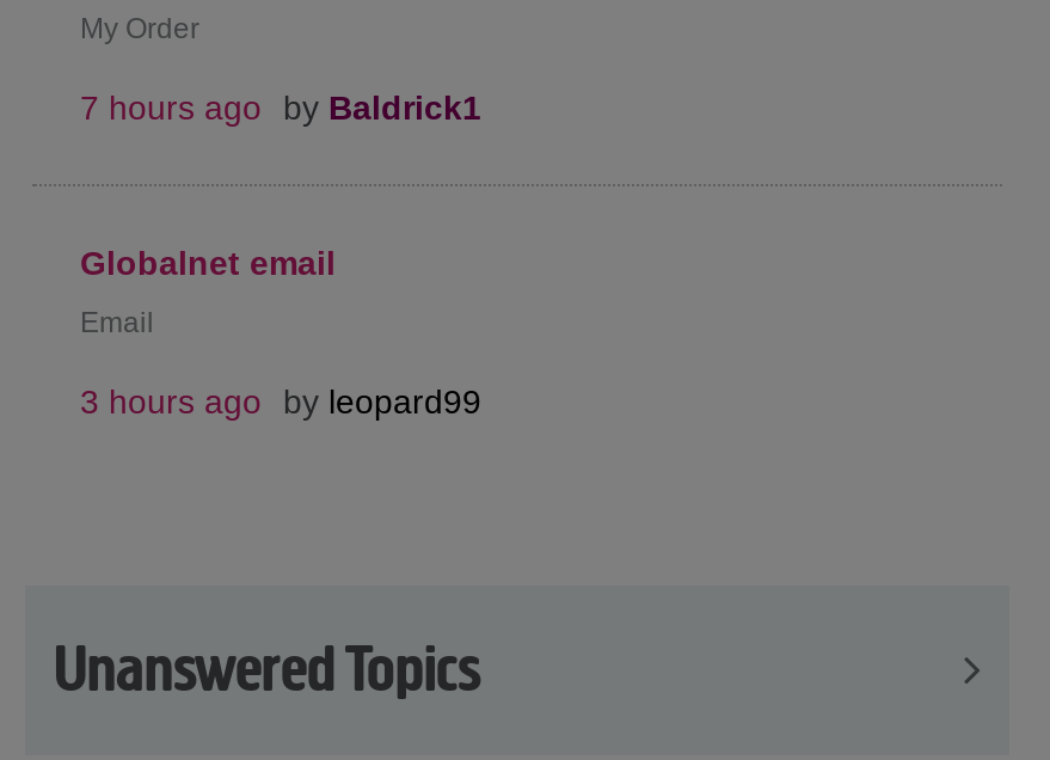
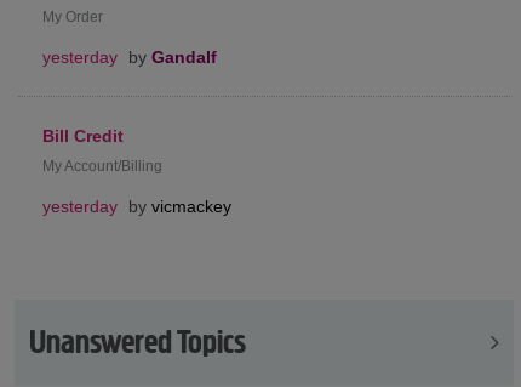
- 7 hours ago by Baldrick1
+ yesterday by Gandalf

- Globalnet email
+ Bill Credit

- Email
+ My Account/Billing

- 3 hours ago by leopard99
+ yesterday by vicmackey
